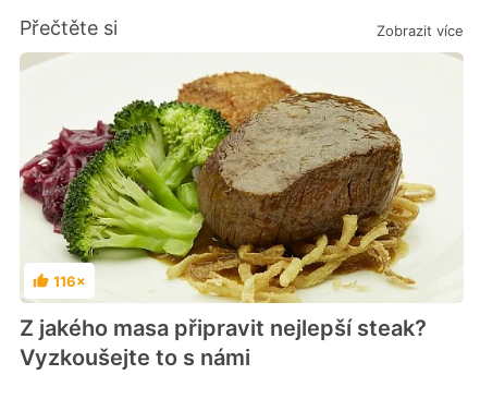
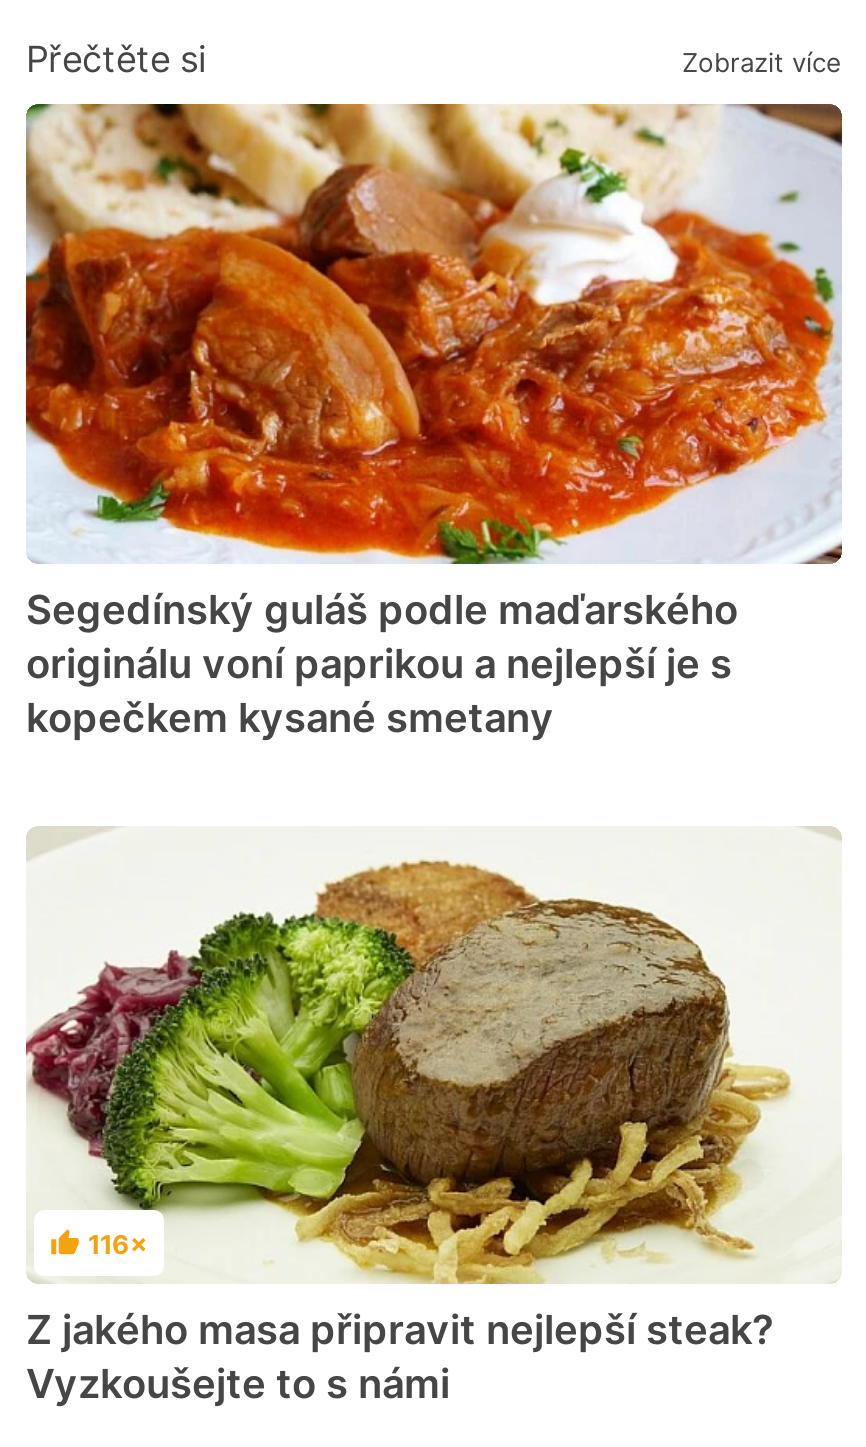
+ [image]
+ Segedínský guláš podle maďarského
+ originálu voní paprikou a nejlepší je s
+ kopečkem kysané smetany
